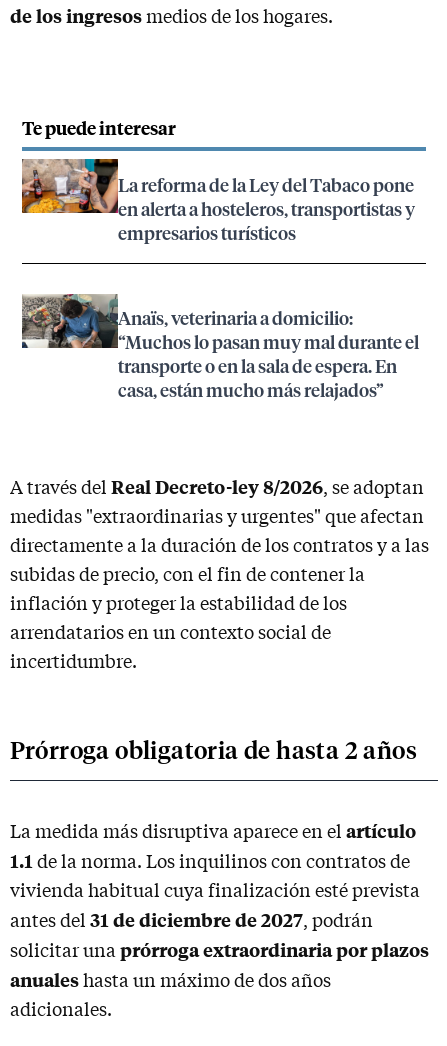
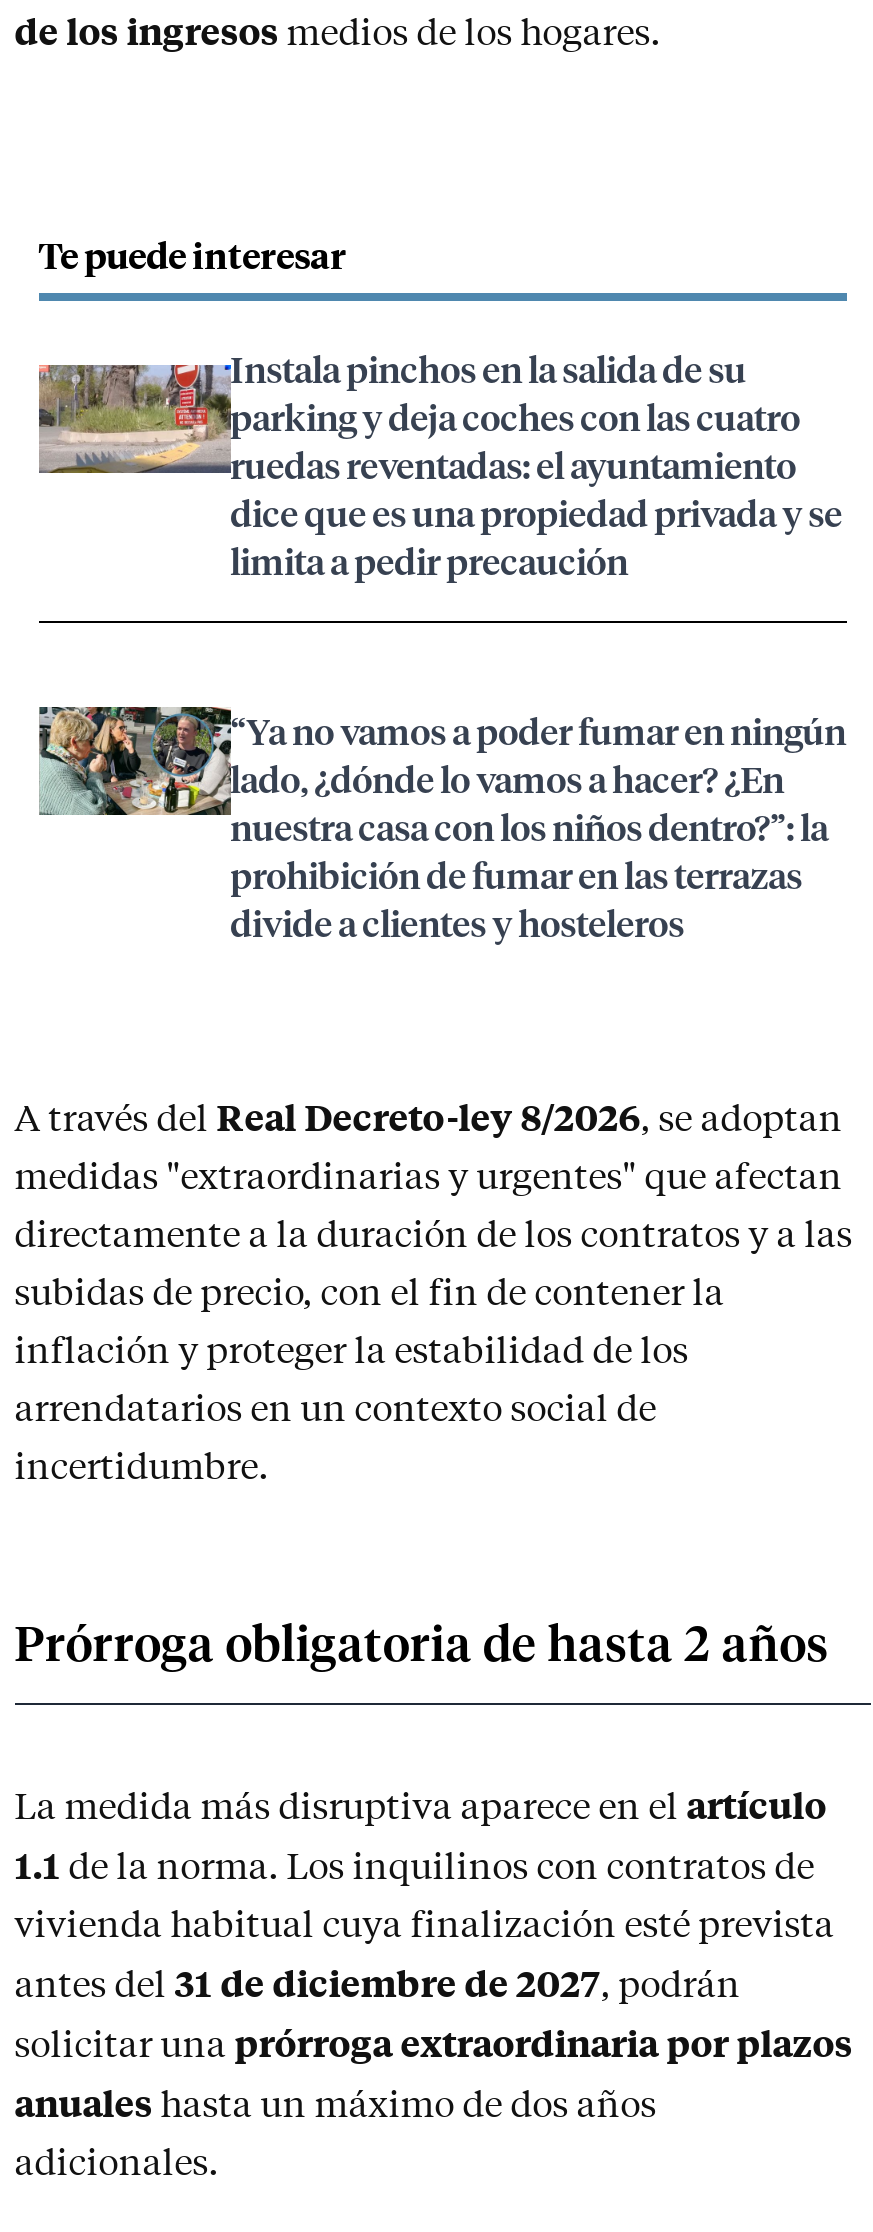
- [image]
- La reforma de la Ley del Tabaco pone
- en alerta a hosteleros, transportistas y
- empresarios turísticos
+ [image]
+ Instala pinchos en la salida de su
+ parking y deja coches con las cuatro
+ ruedas reventadas: el ayuntamiento
+ dice que es una propiedad privada y se
+ limita a pedir precaución

- [image]
- Anaïs, veterinaria a domicilio:
- “Muchos lo pasan muy mal durante el
- transporte o en la sala de espera. En
- casa, están mucho más relajados”
+ [image]
+ “Ya no vamos a poder fumar en ningún
+ lado, ¿dónde lo vamos a hacer? ¿En
+ nuestra casa con los niños dentro?”: la
+ prohibición de fumar en las terrazas
+ divide a clientes y hosteleros
